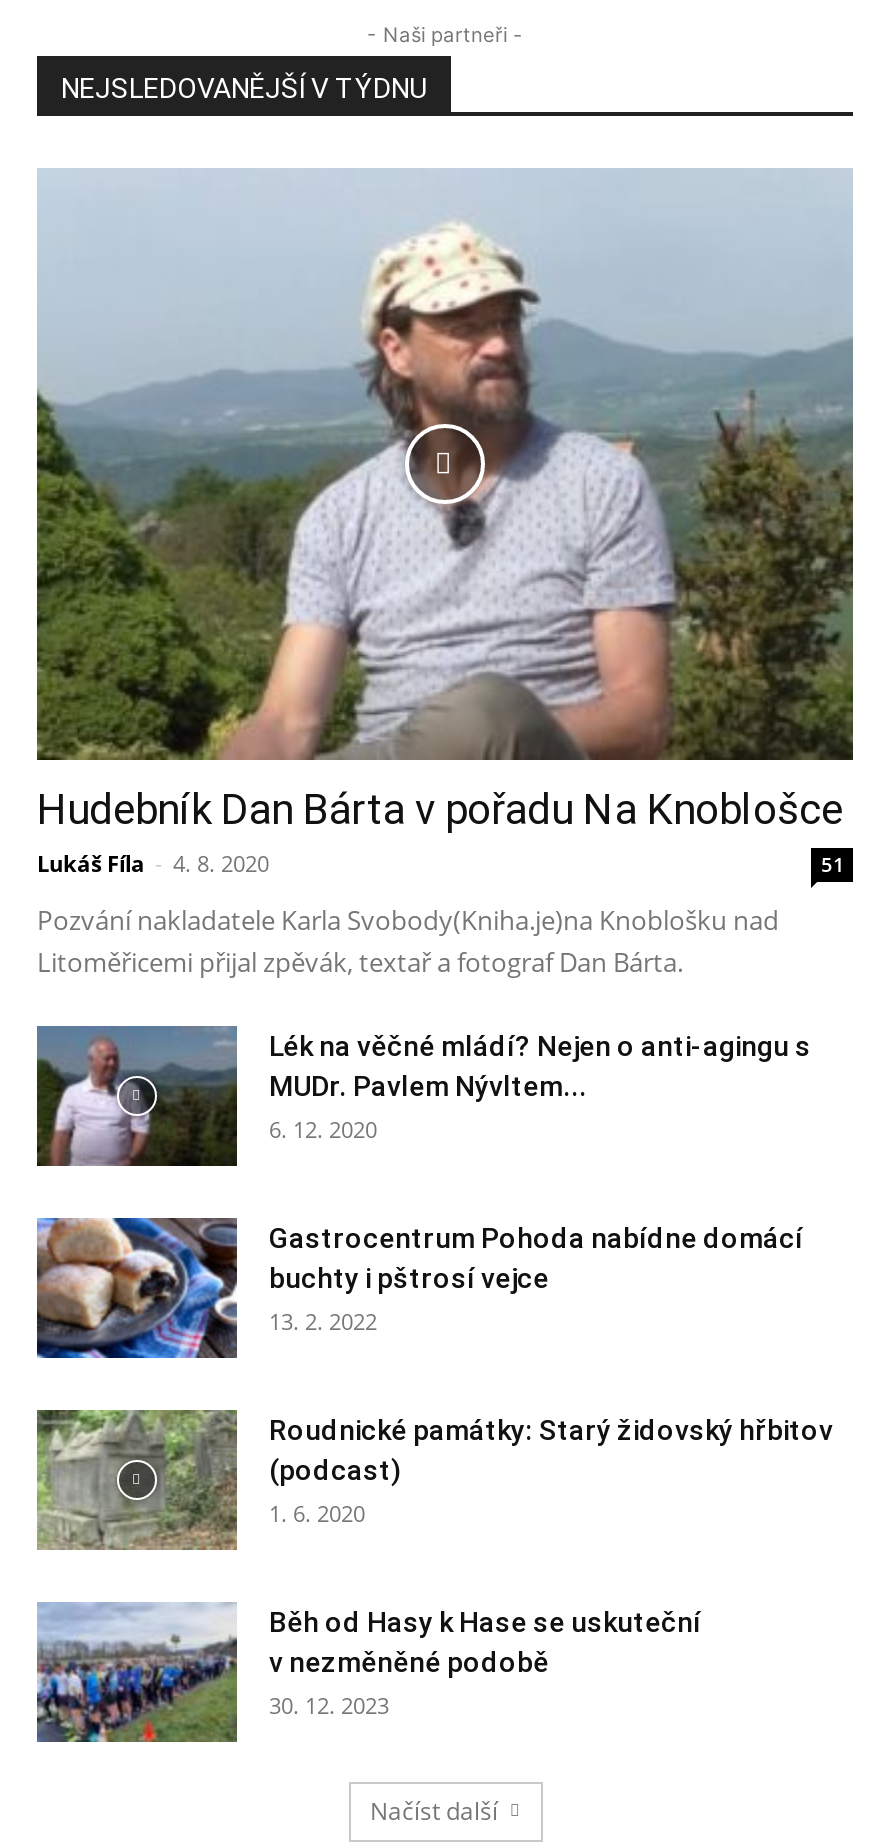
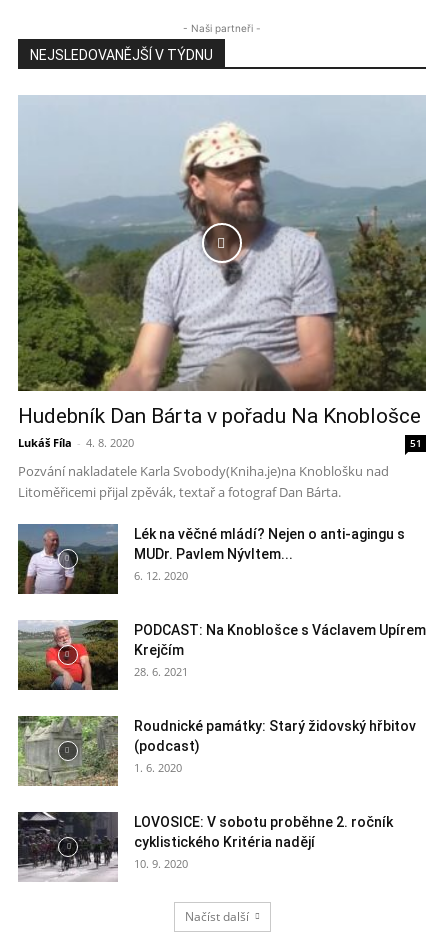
- [image]
- Gastrocentrum Pohoda nabídne domácí
- buchty i pštrosí vejce
- 13. 2. 2022
+ [image]
+ PODCAST: Na Knoblošce s Václavem Upírem
+ Krejčím
+ 28. 6. 2021

- [image]
- Běh od Hasy k Hase se uskuteční
- v nezměněné podobě
- 30. 12. 2023
+ [image]
+ LOVOSICE: V sobotu proběhne 2. ročník
+ cyklistického Kritéria nadějí
+ 10. 9. 2020
